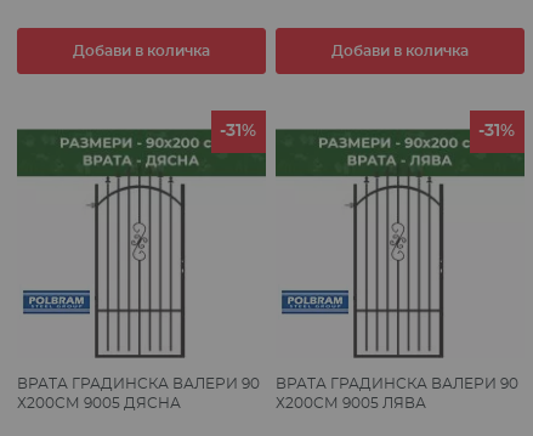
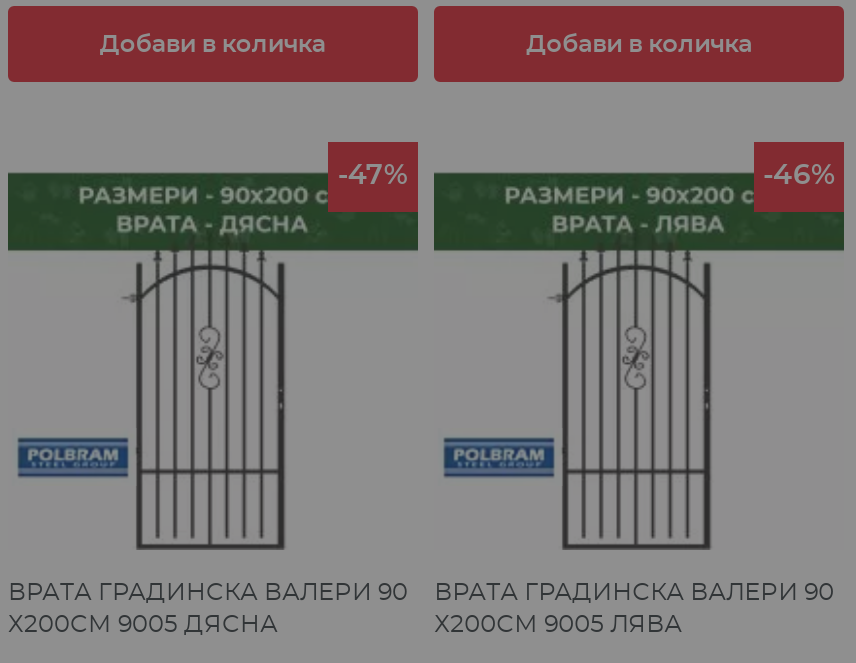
- -31%
+ -47%

- -31%
+ -46%
